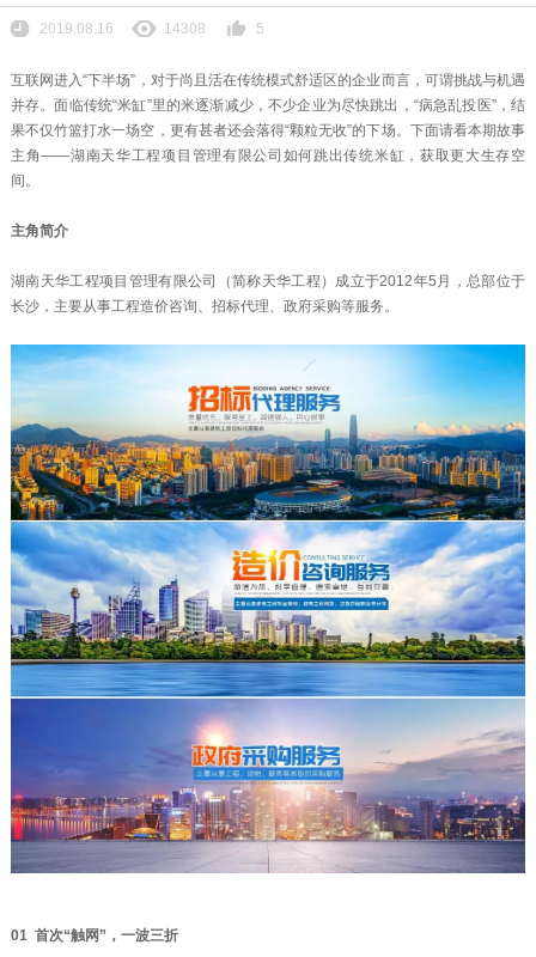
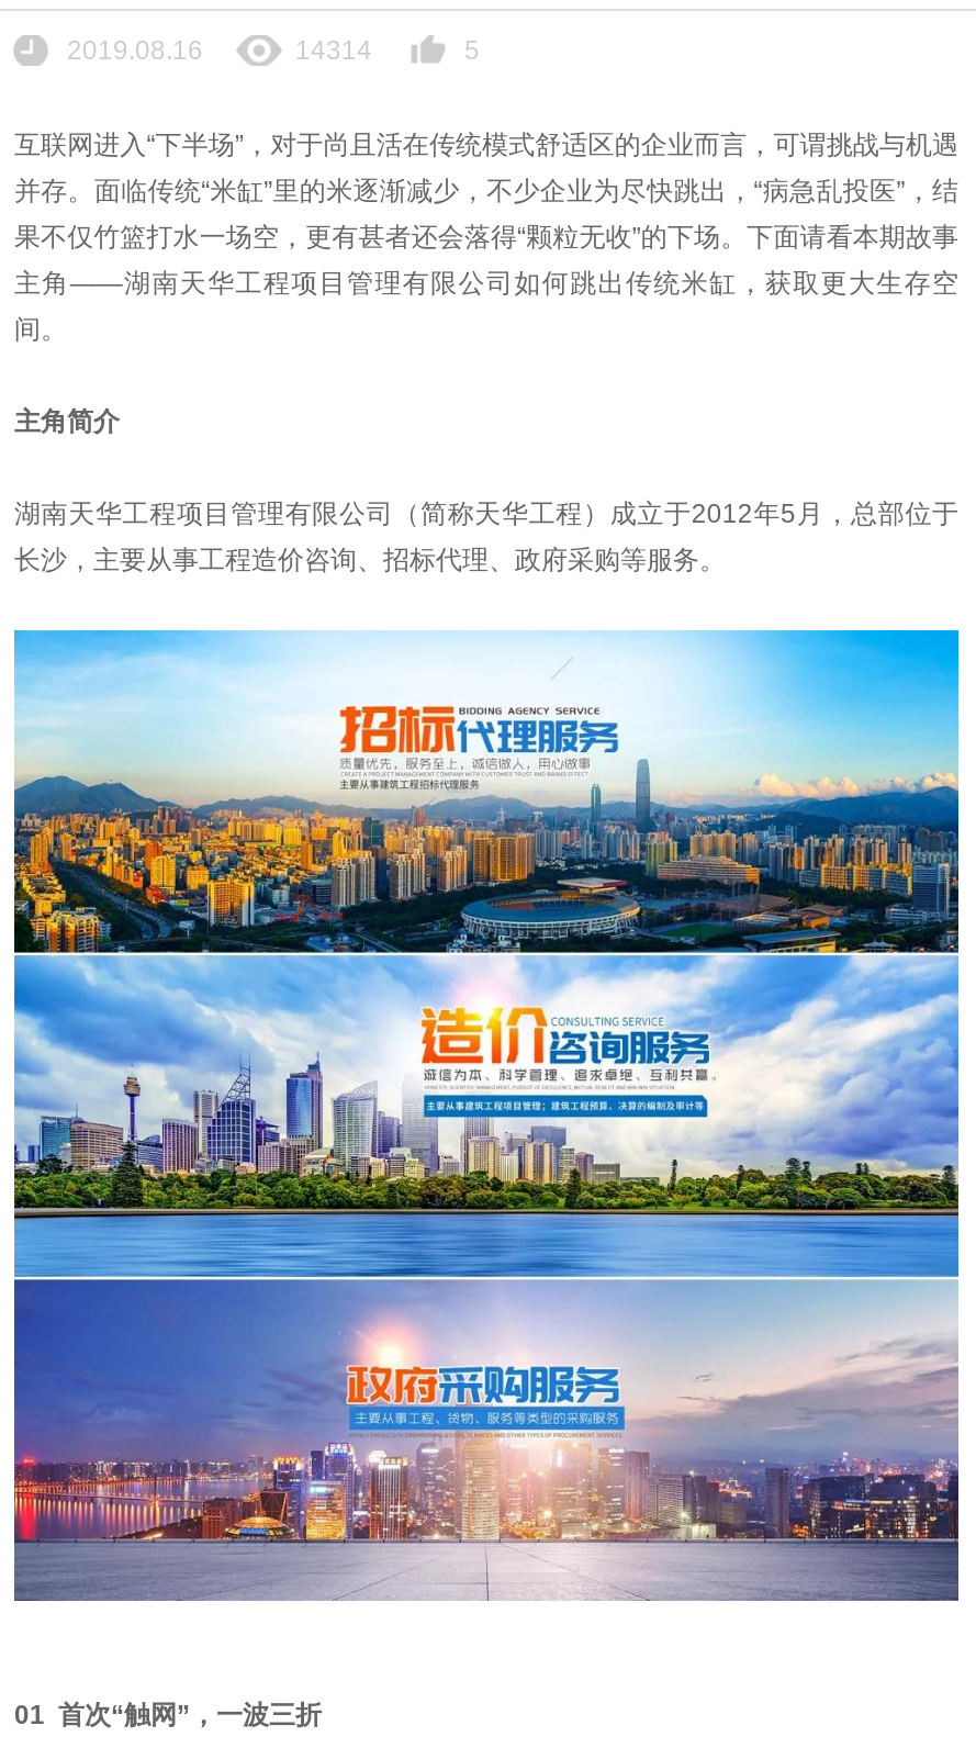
- 14308
+ 14314
